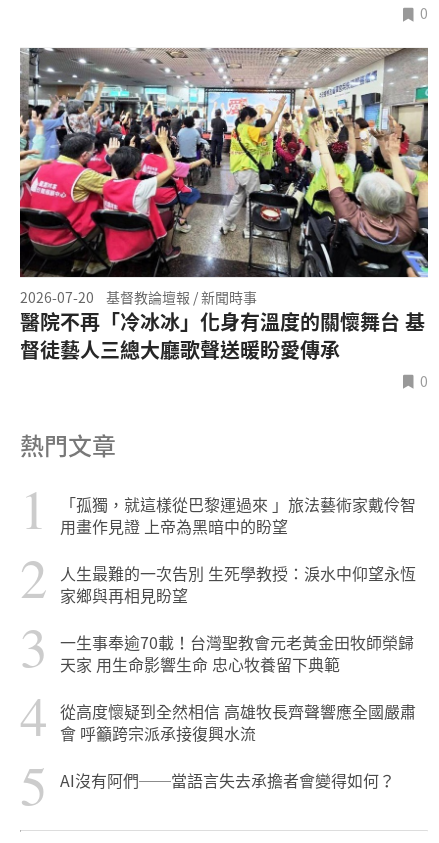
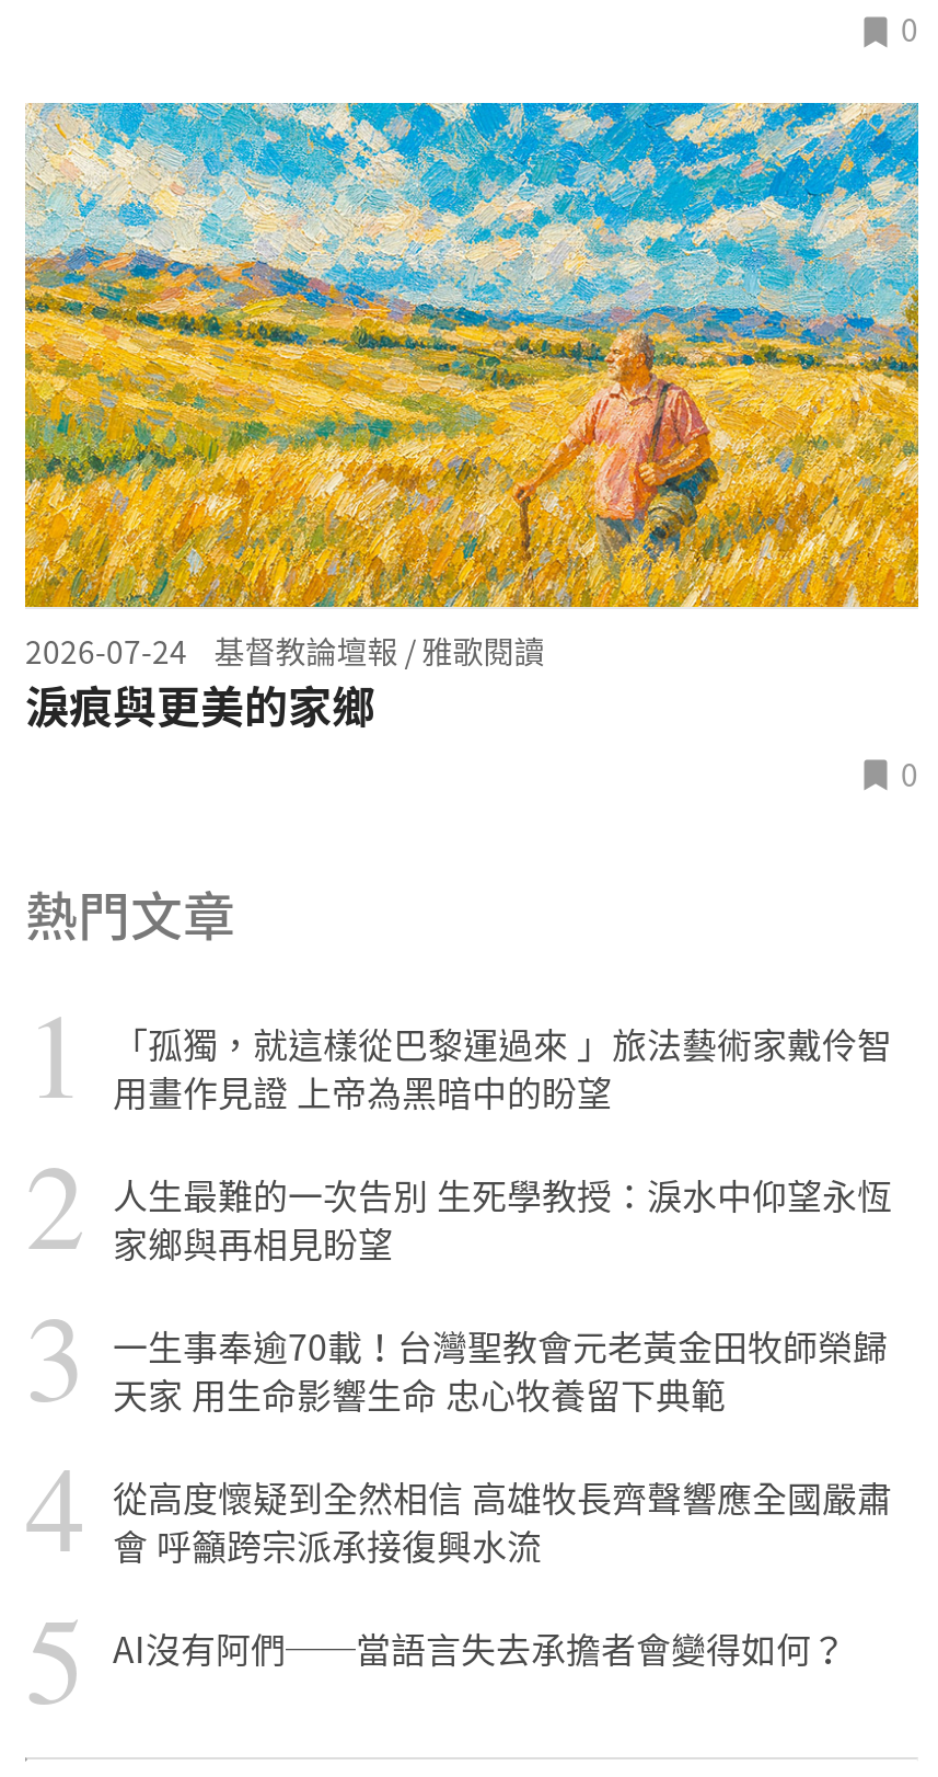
- [image]
- 2026-07-20 基督教論壇報 / 新聞時事
- 醫院不再「冷冰冰」化身有溫度的關懷舞台 基
- 督徒藝人三總大廳歌聲送暖盼愛傳承
+ [image]
+ 2026-07-24 基督教論壇報 / 雅歌閱讀
+ 淚痕與更美的家鄉
